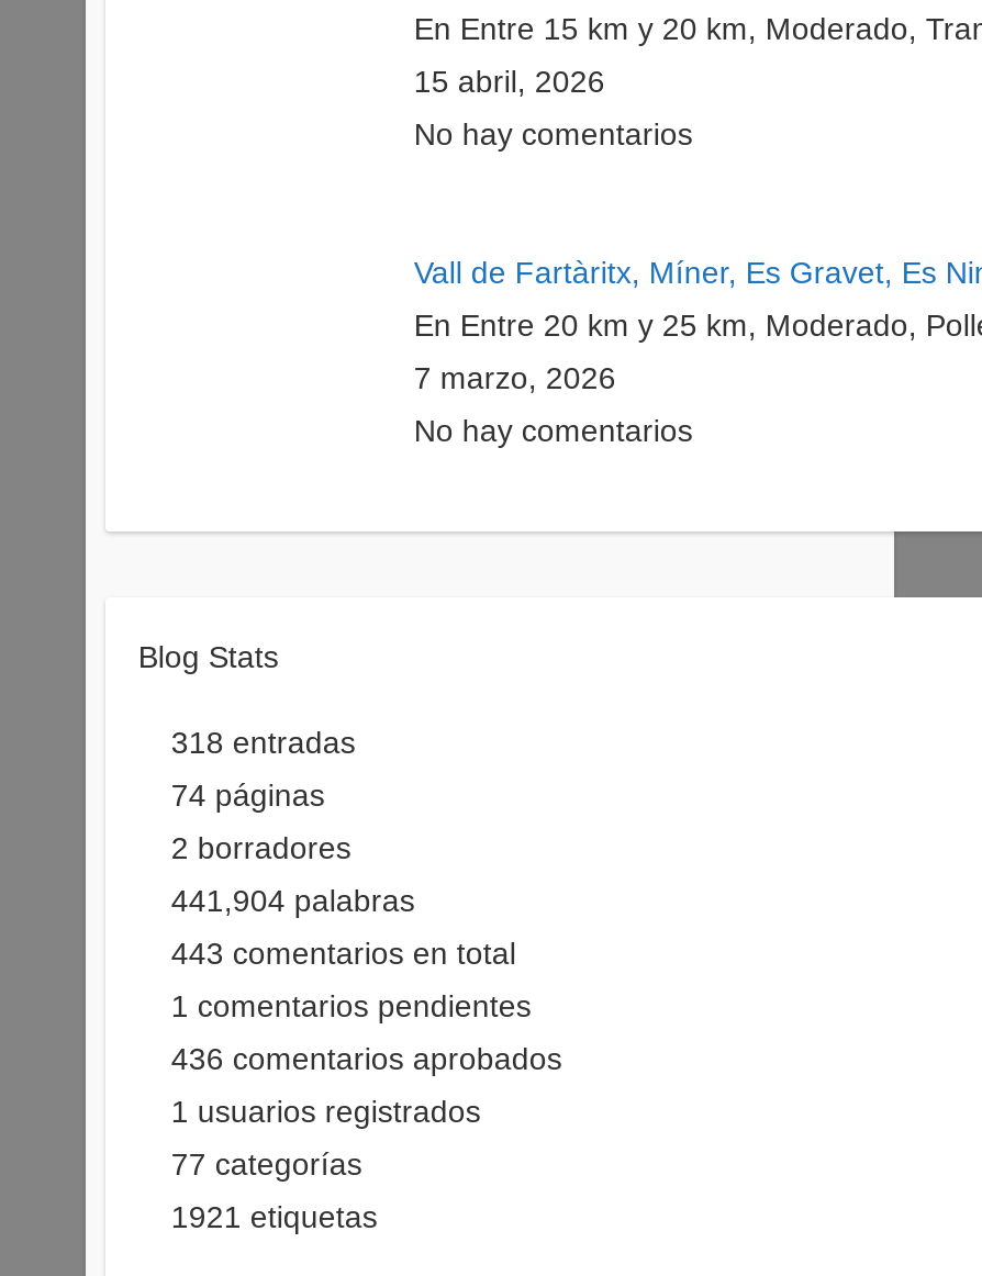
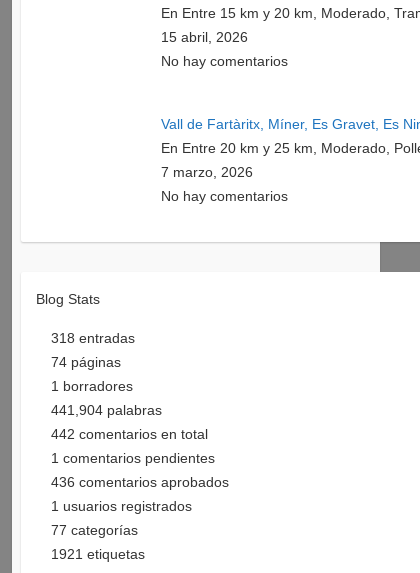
- 2 borradores
+ 1 borradores

- 443 comentarios en total
+ 442 comentarios en total
